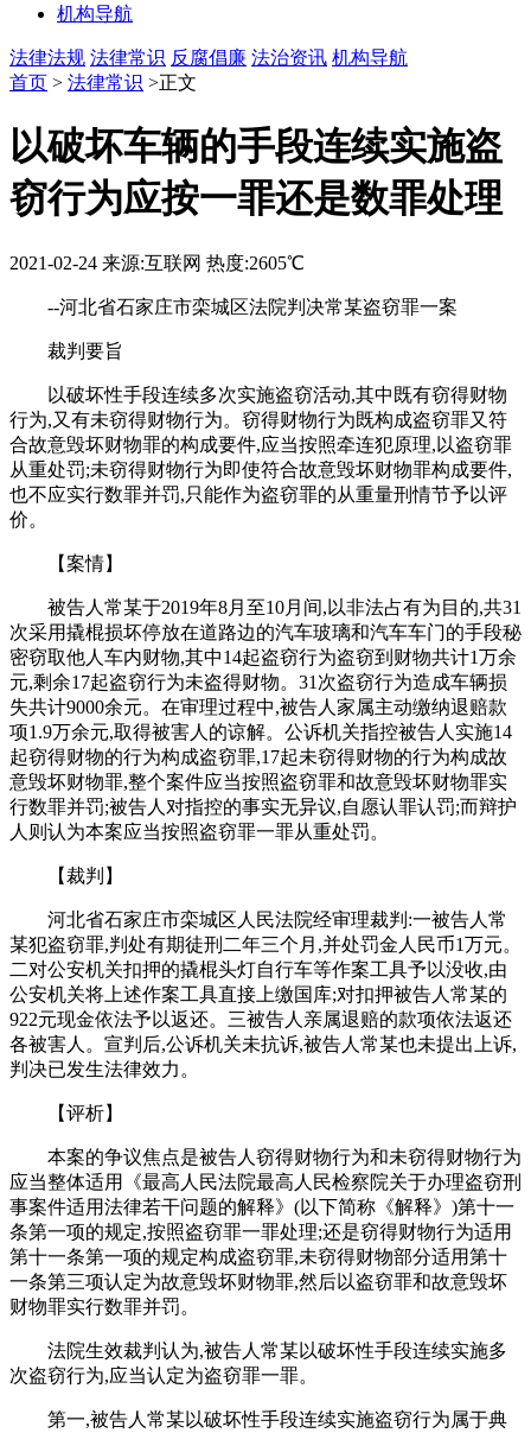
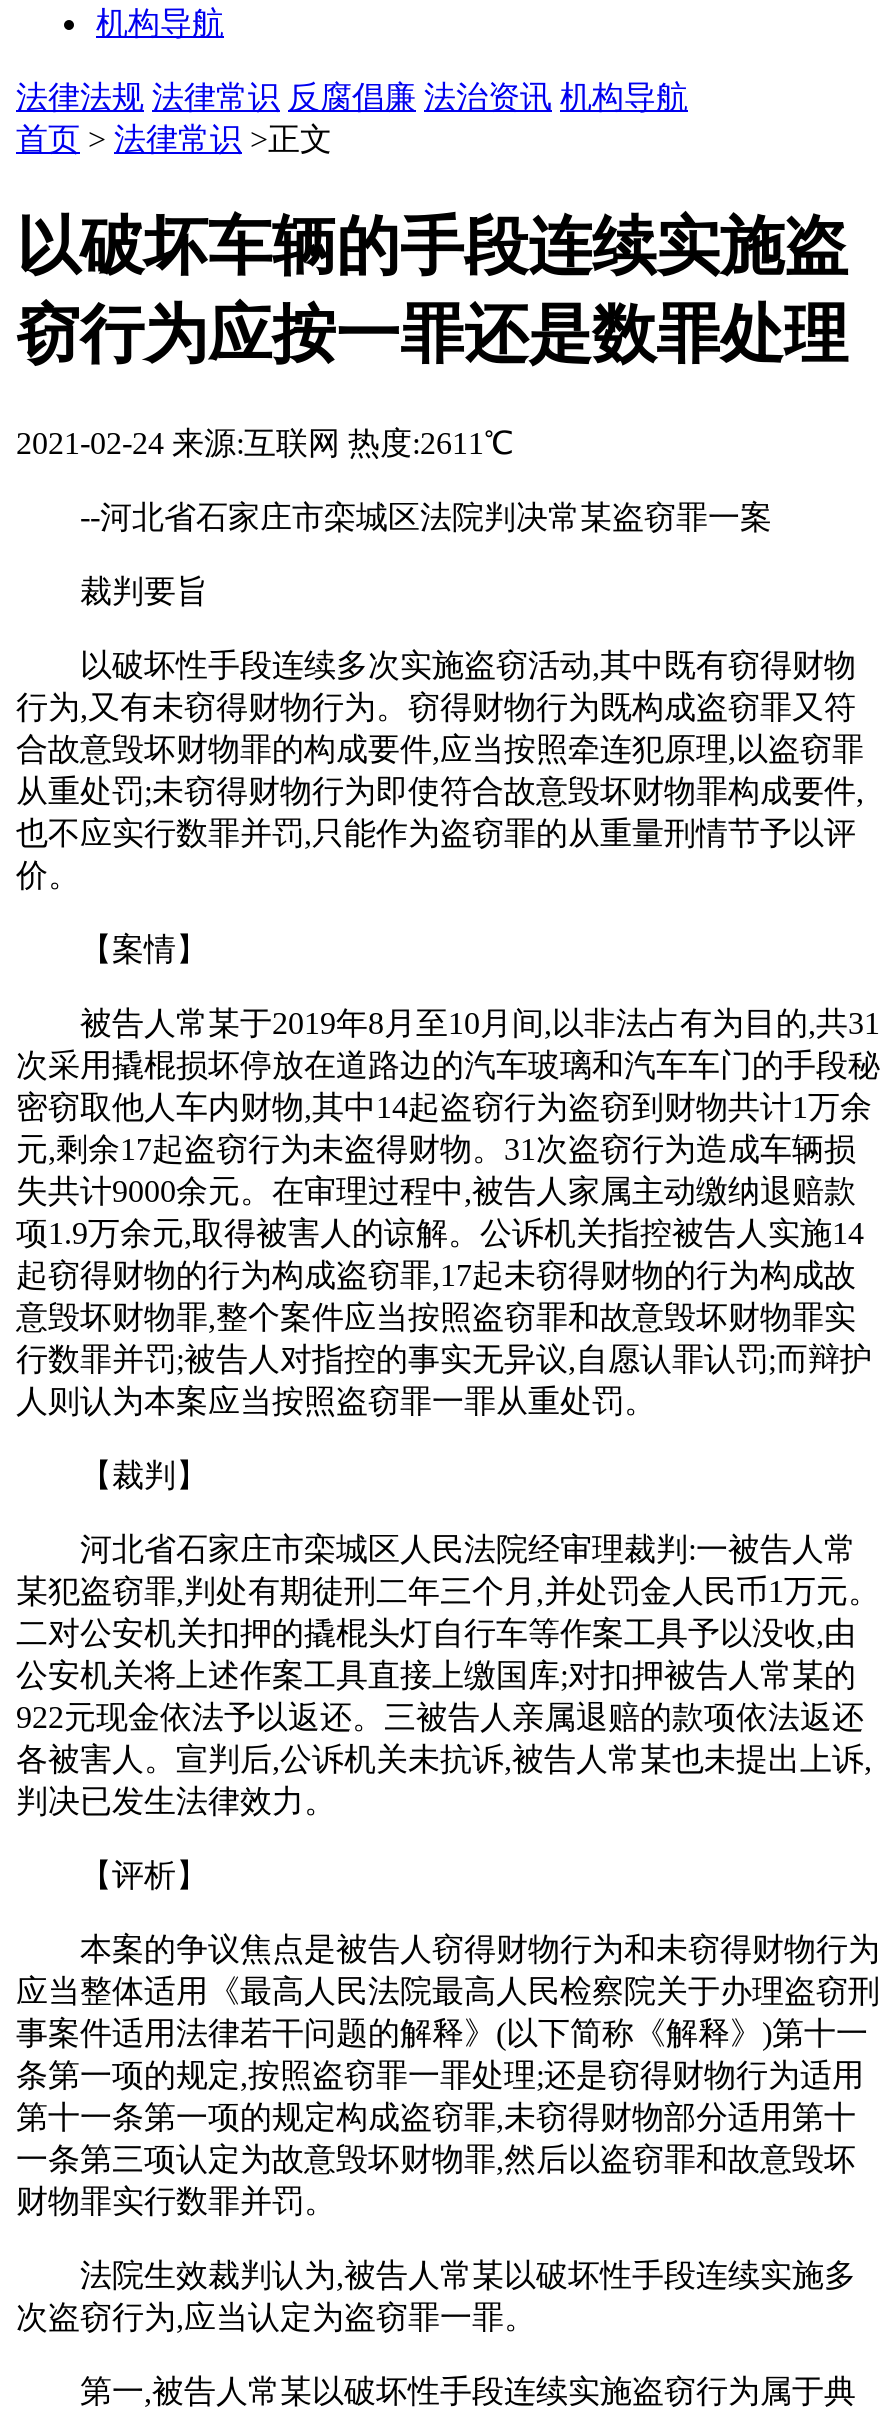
- 2021-02-24来源:互联网 热度:2605℃
+ 2021-02-24来源:互联网 热度:2611℃
